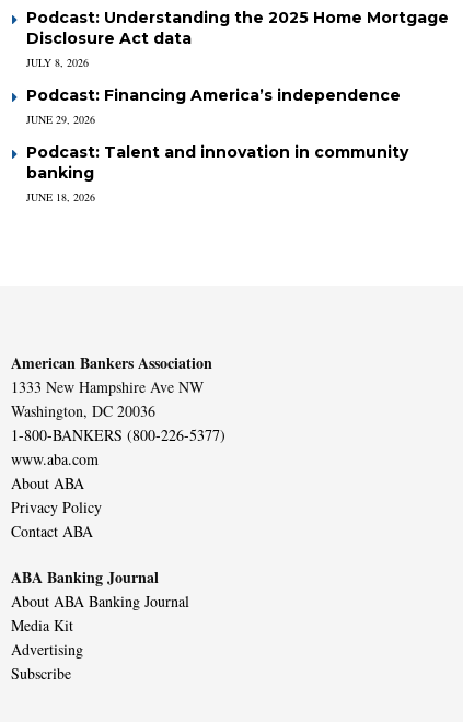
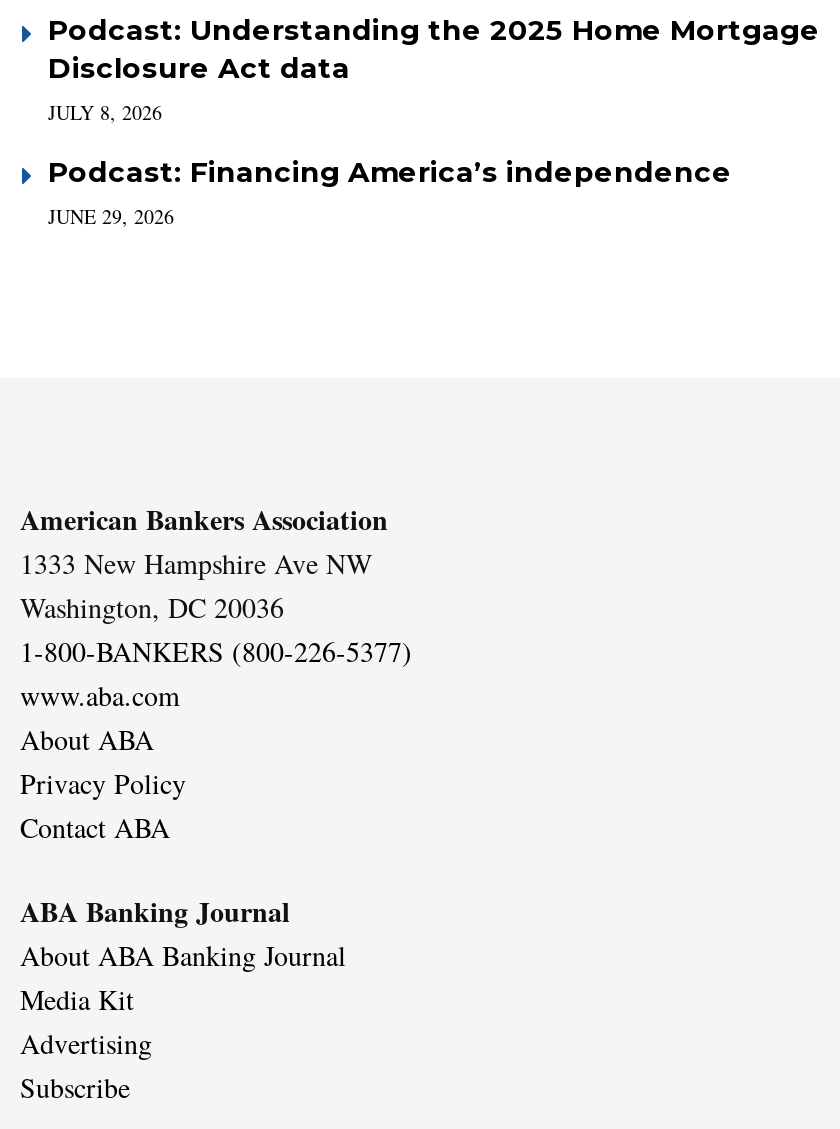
- Podcast: Talent and innovation in community
- banking
- JUNE 18, 2026
